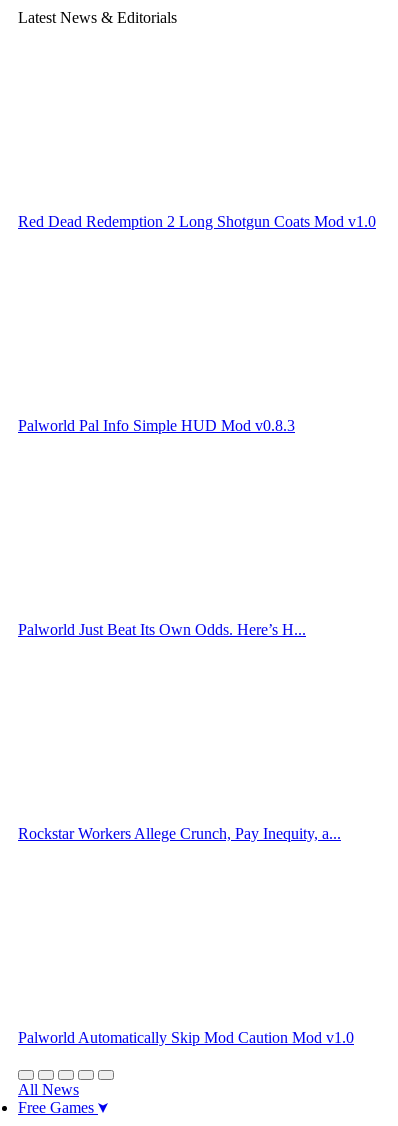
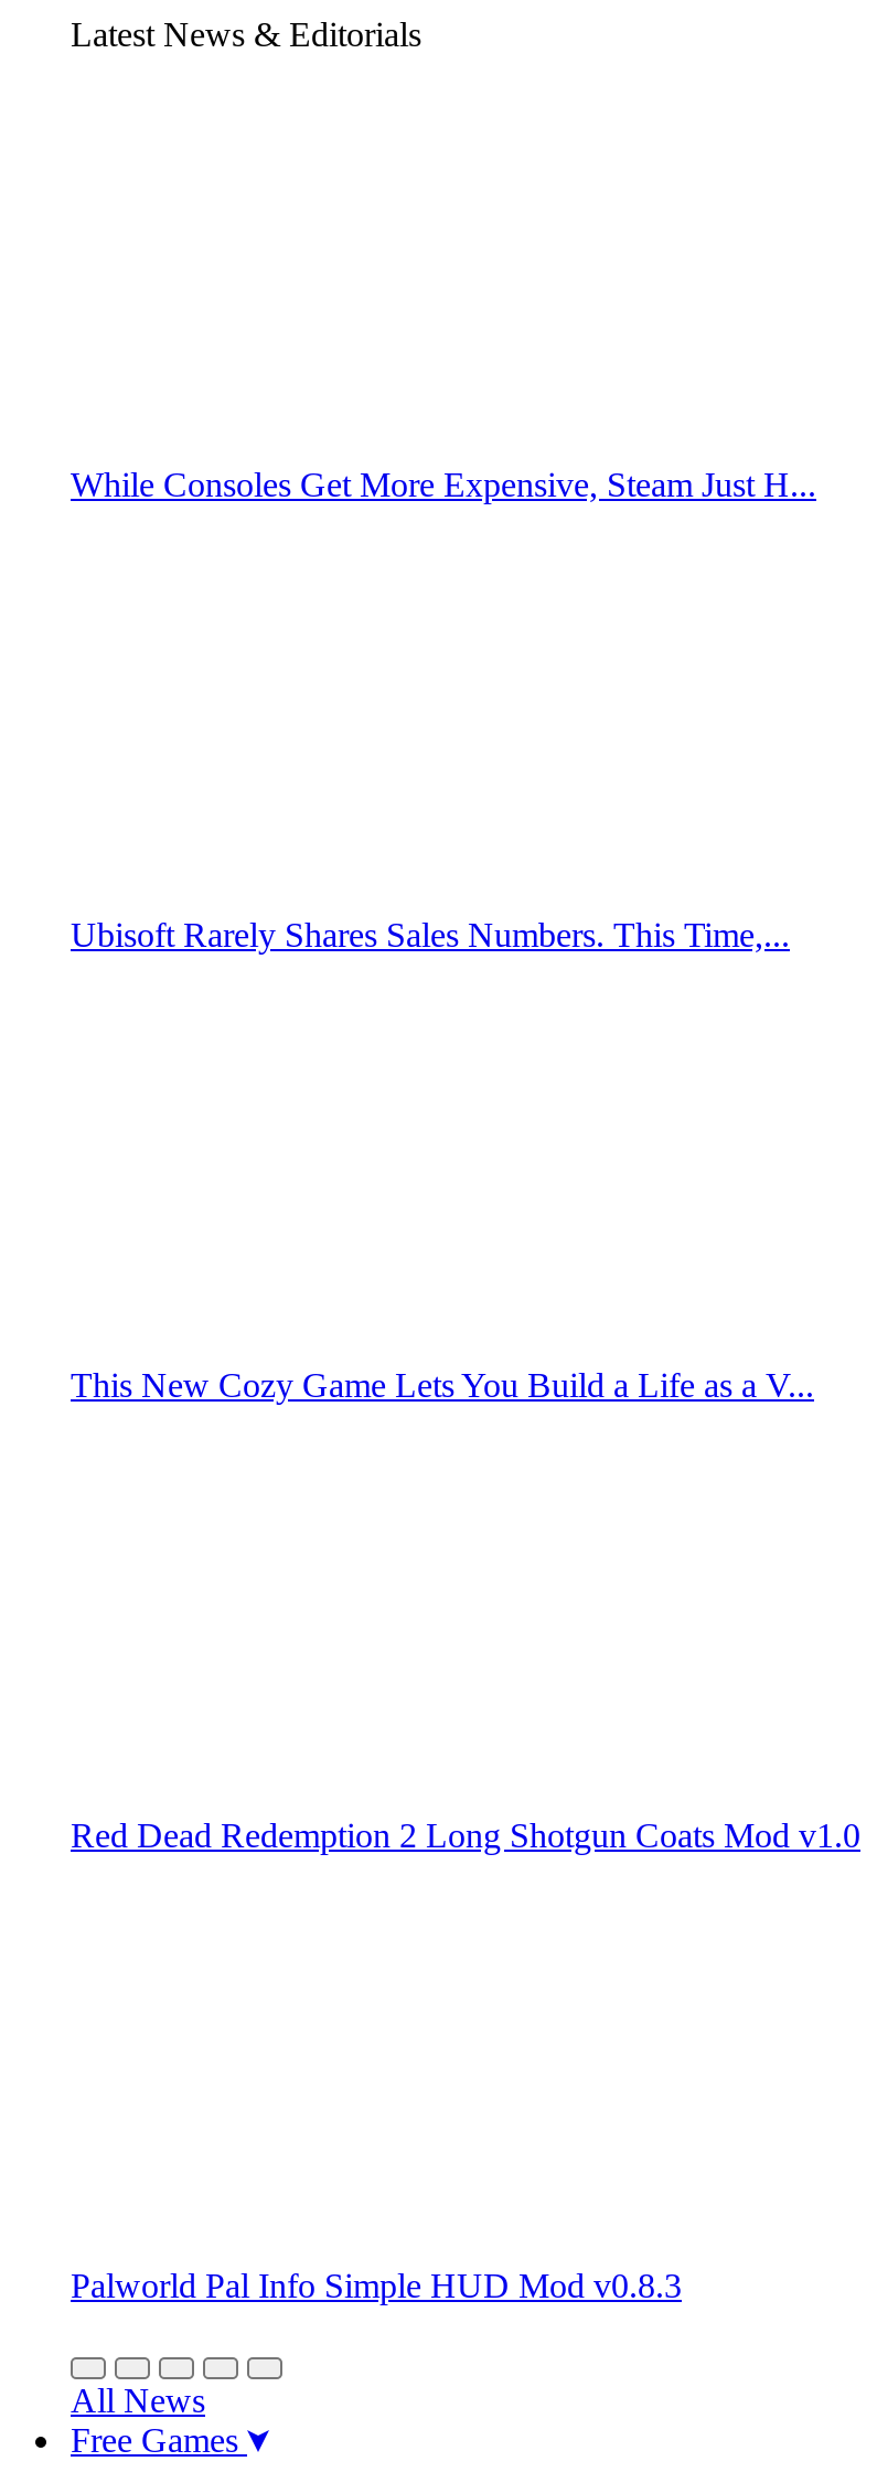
+ While Consoles Get More Expensive, Steam Just H...

+ Ubisoft Rarely Shares Sales Numbers. This Time,...

+ This New Cozy Game Lets You Build a Life as a V...

moved down: Red Dead Redemption 2 Long Shotgun Coats Mod v1.0 | Palworld Pal Info Simple HUD Mod v0.8.3

- Palworld Just Beat Its Own Odds. Here’s H...

- Rockstar Workers Allege Crunch, Pay Inequity, a...

- Palworld Automatically Skip Mod Caution Mod v1.0
